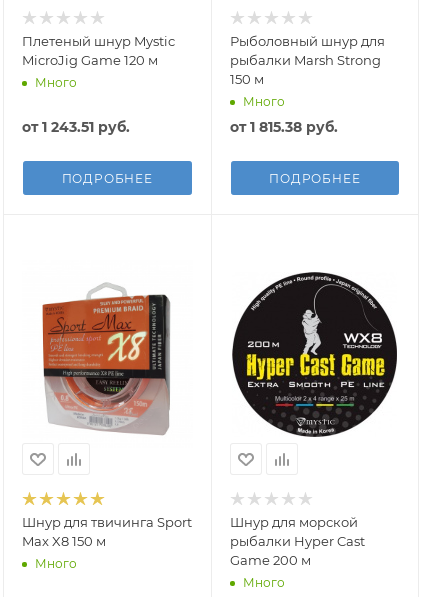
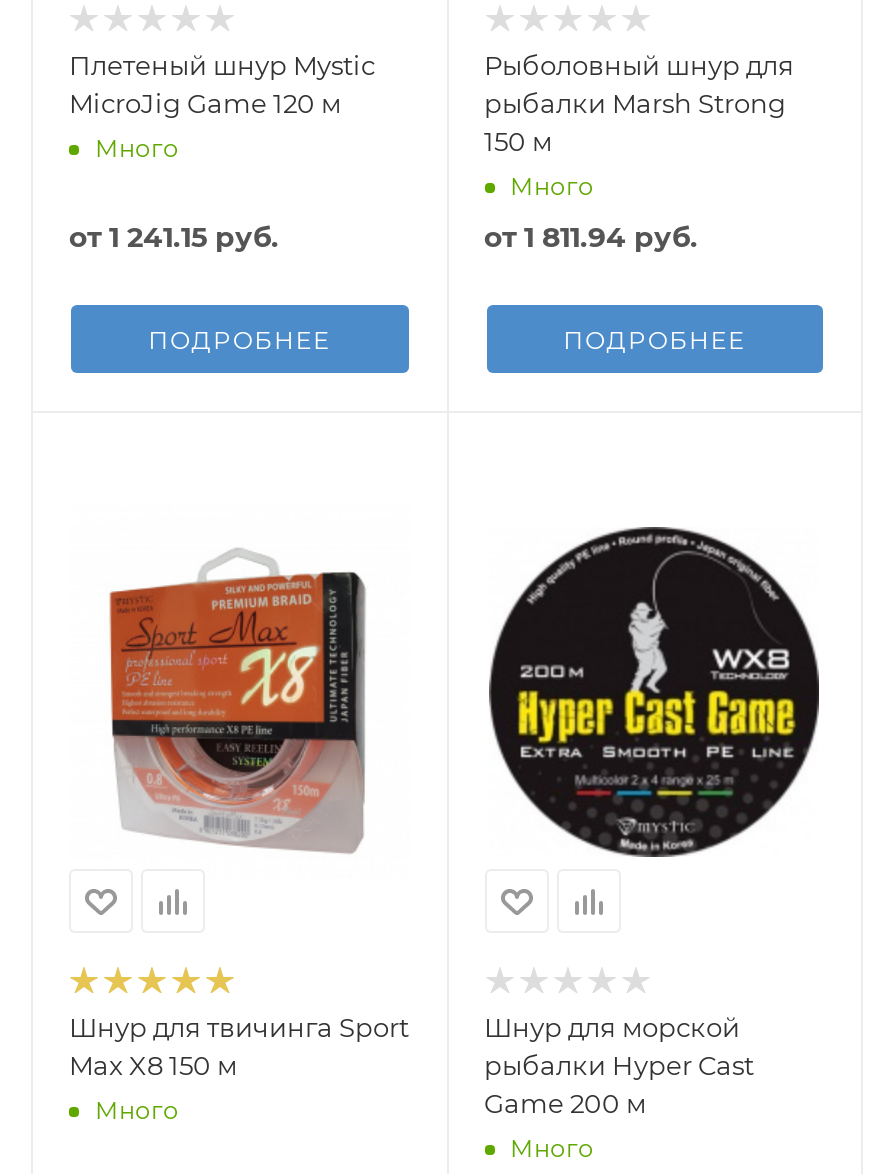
- от 1 243.51 руб.
+ от 1 241.15 руб.

- от 1 815.38 руб.
+ от 1 811.94 руб.
